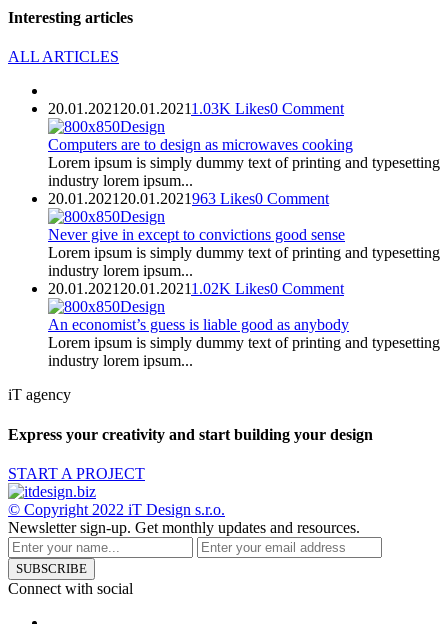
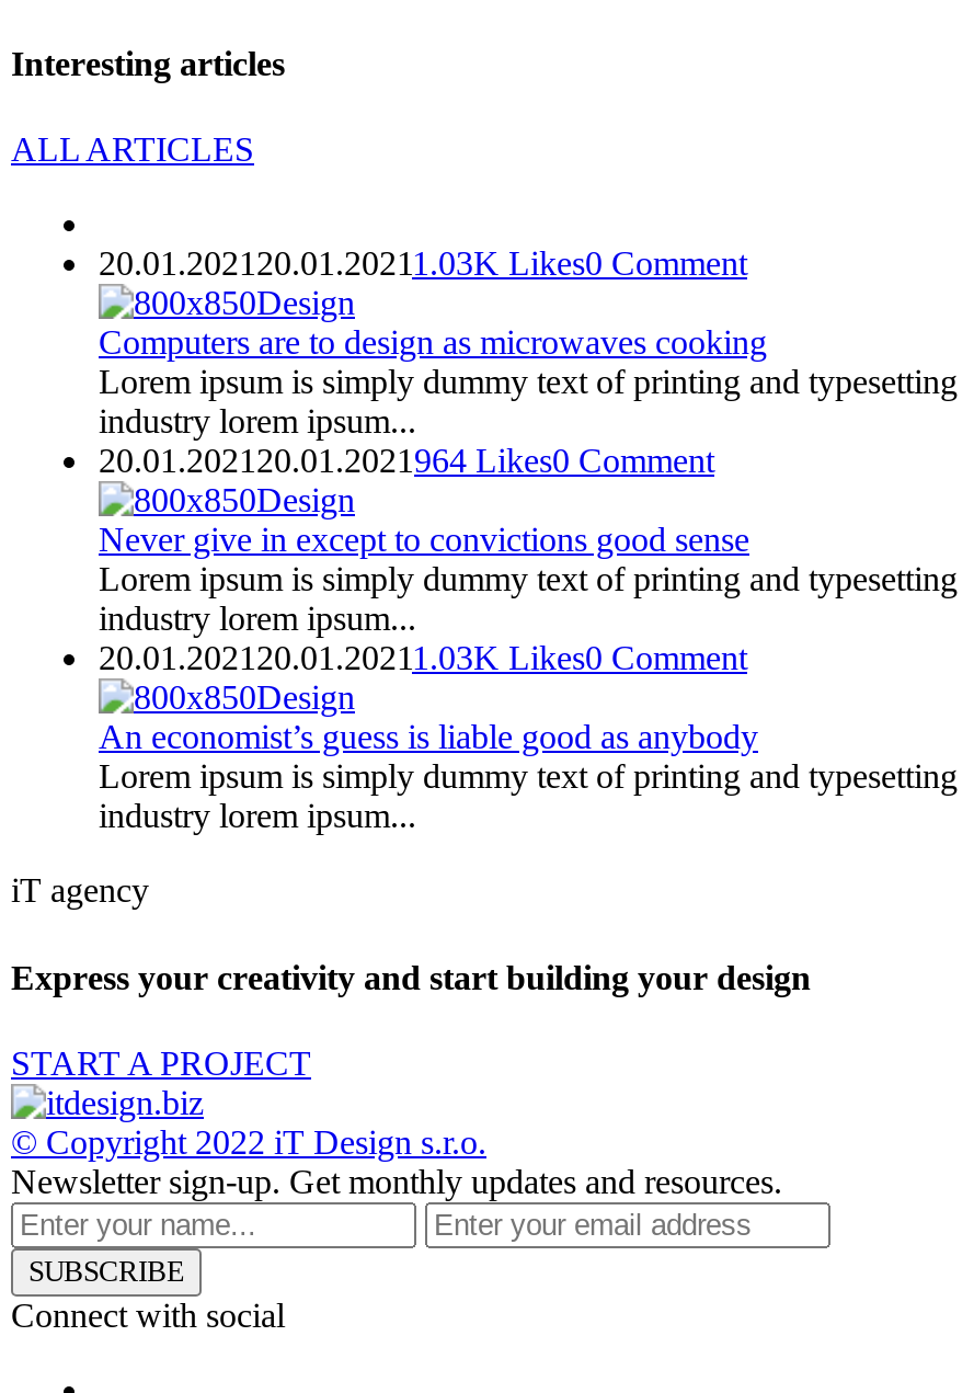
- 20.01.2021 20.01.2021 963 Likes0 Comment
+ 20.01.2021 20.01.2021 964 Likes0 Comment

- 20.01.2021 20.01.2021 1.02K Likes0 Comment
+ 20.01.2021 20.01.2021 1.03K Likes0 Comment
